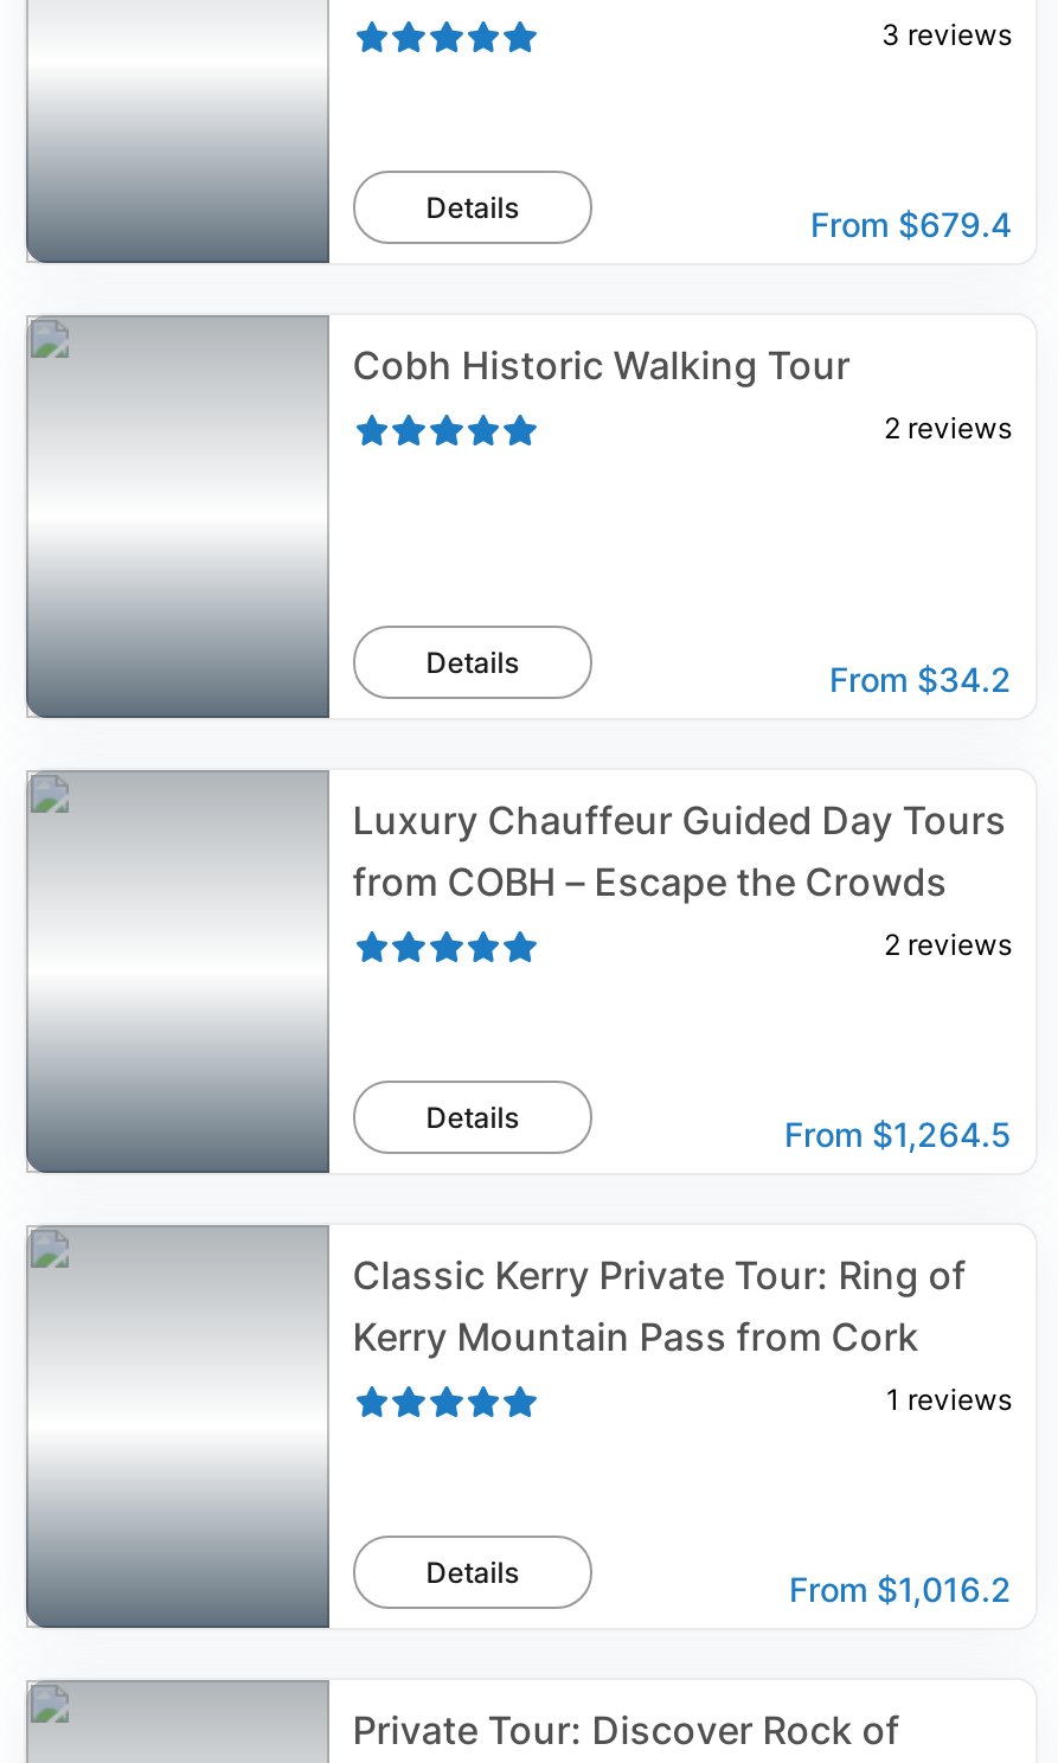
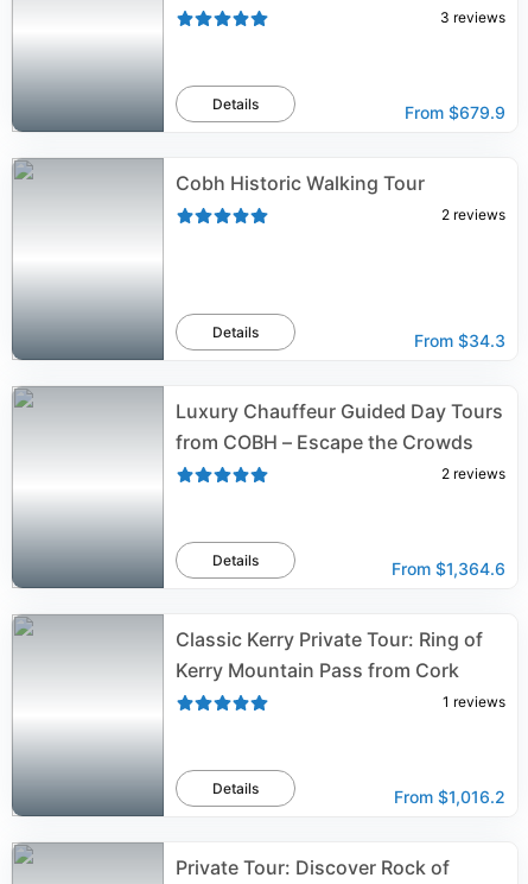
- From $679.4
+ From $679.9

- From $34.2
+ From $34.3

- From $1,264.5
+ From $1,364.6
